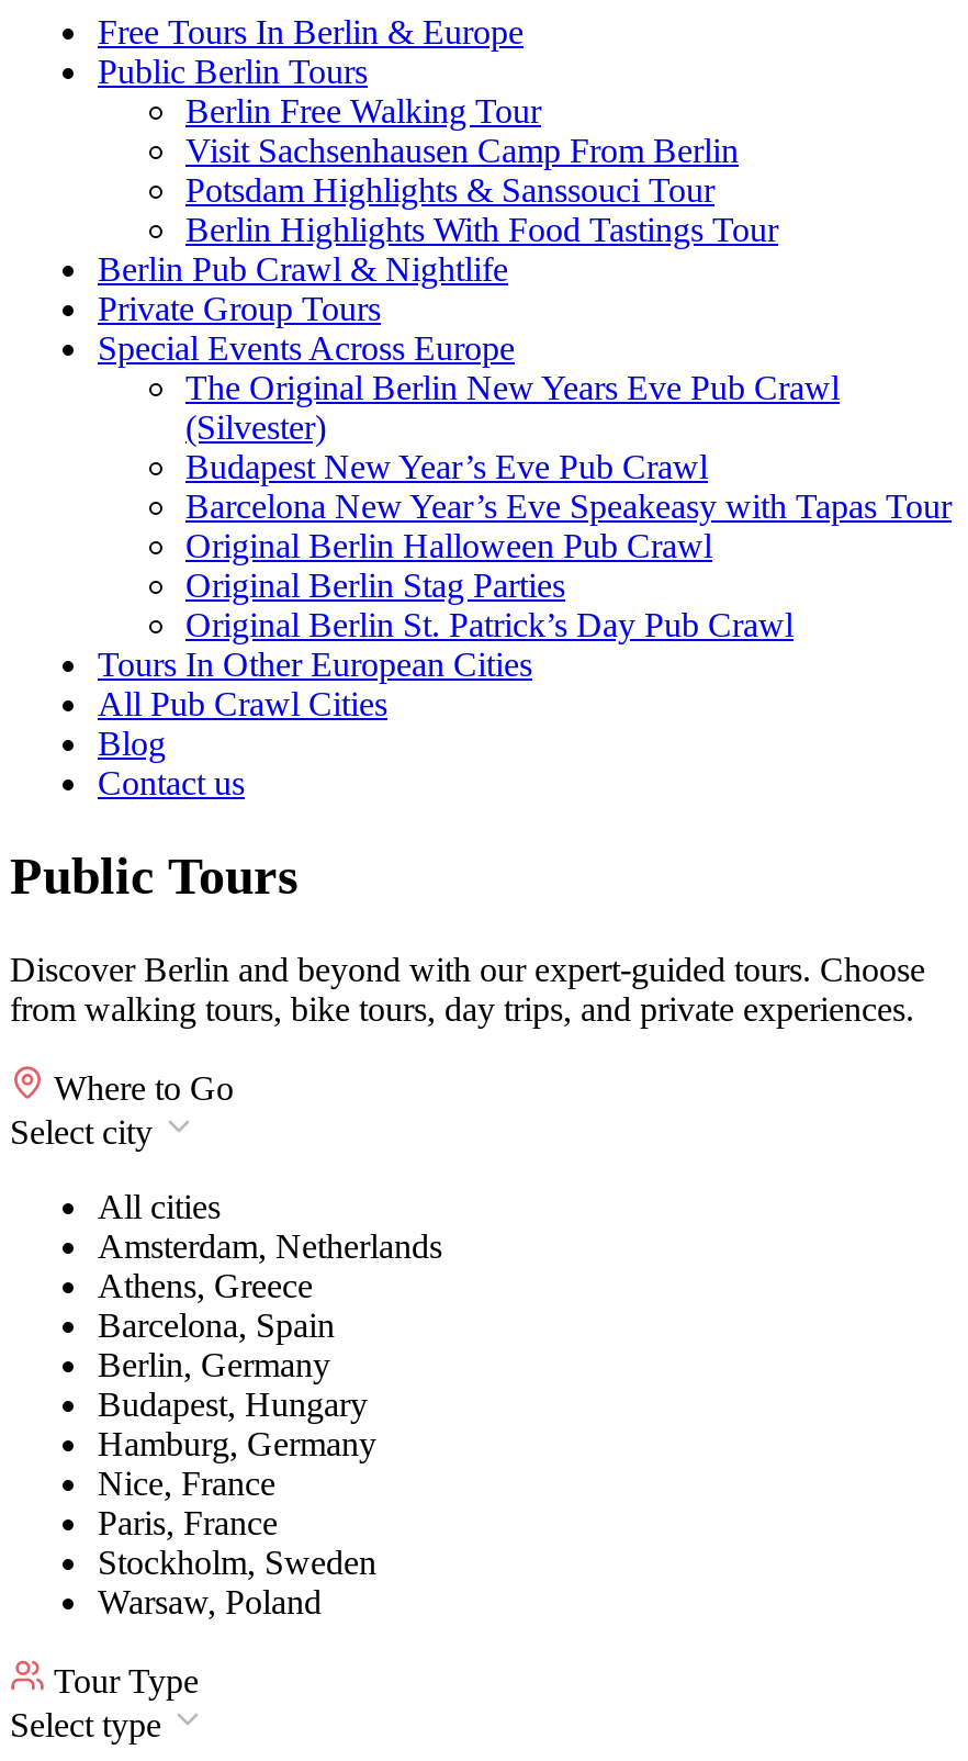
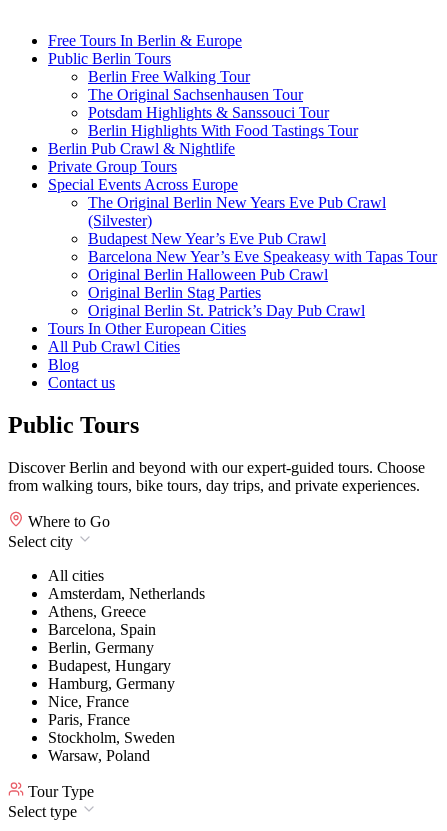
- Visit Sachsenhausen Camp From Berlin
+ The Original Sachsenhausen Tour
